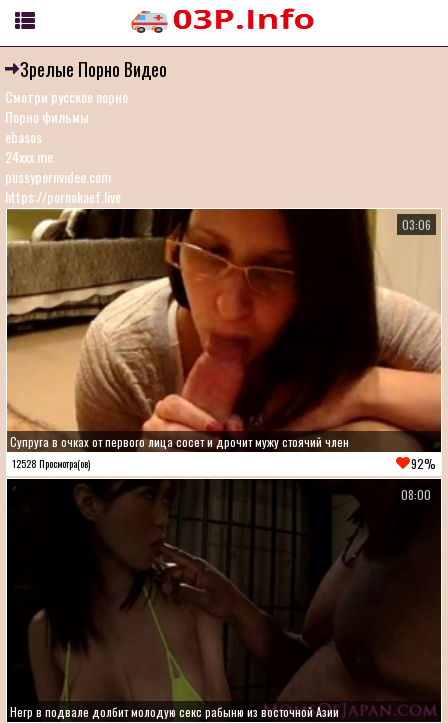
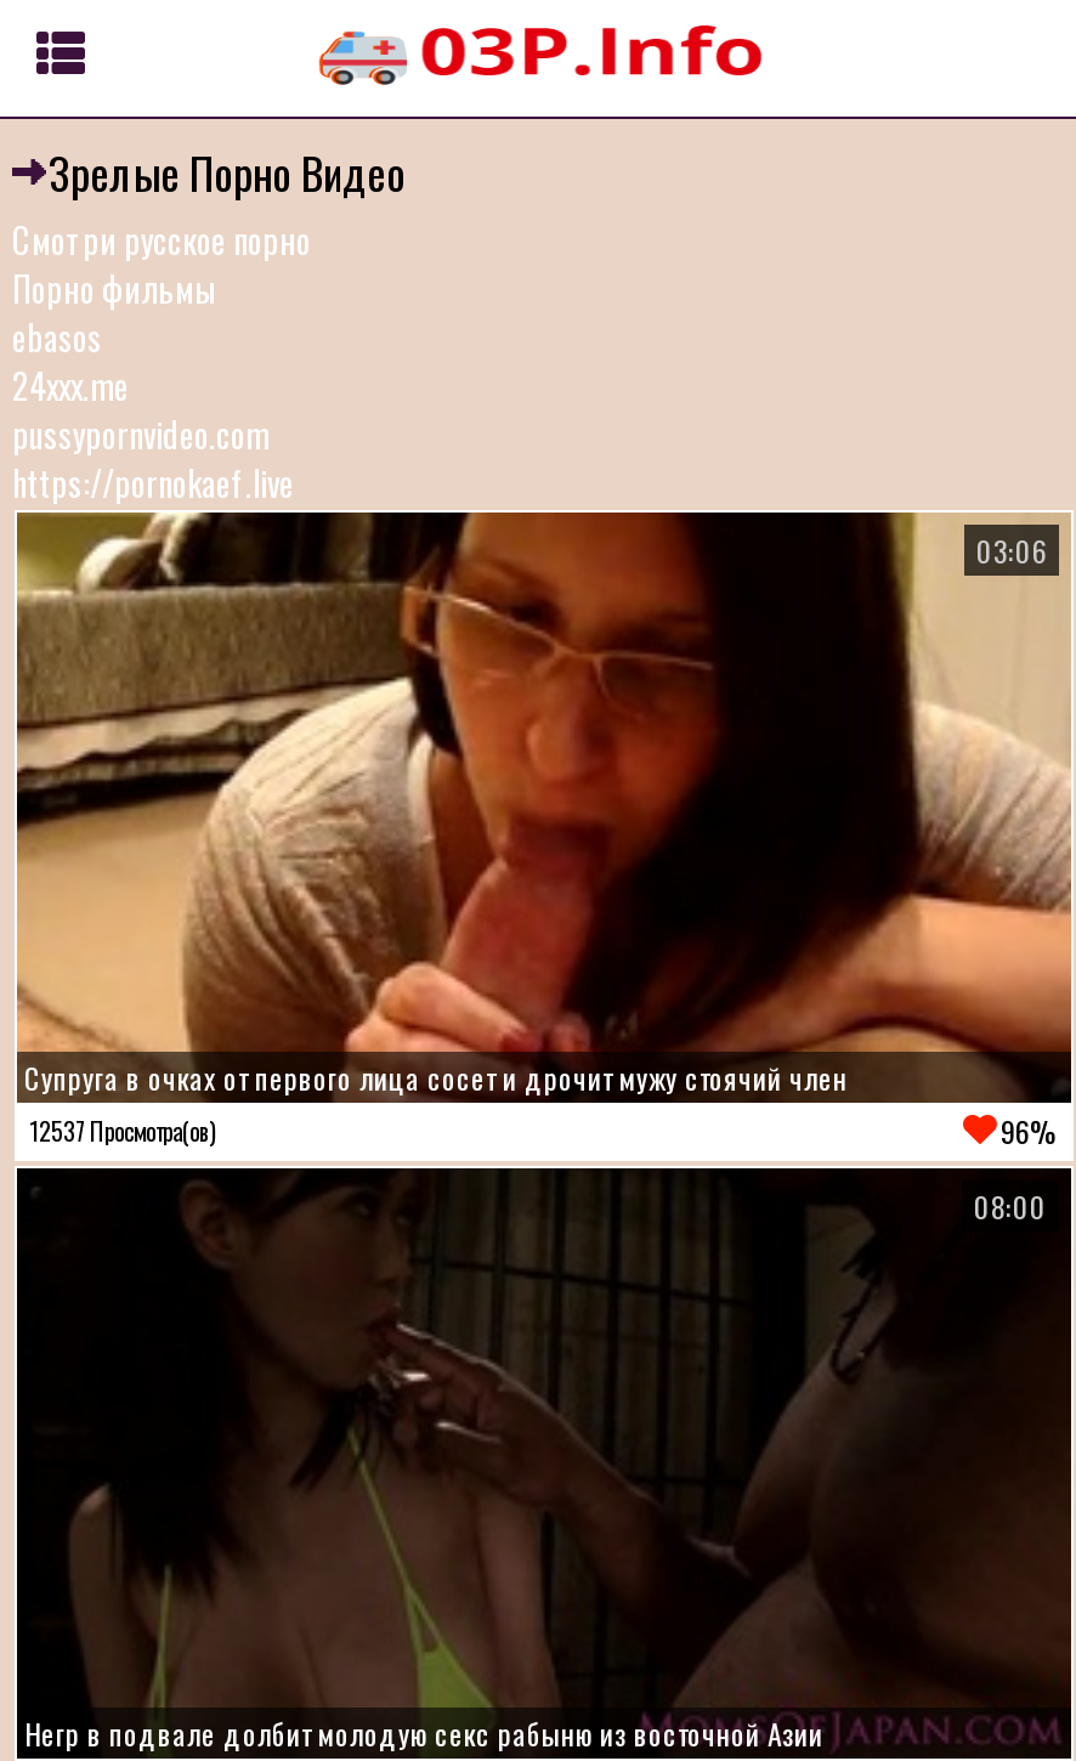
- 12528 Просмотра(ов)
+ 12537 Просмотра(ов)

- 92%
+ 96%
